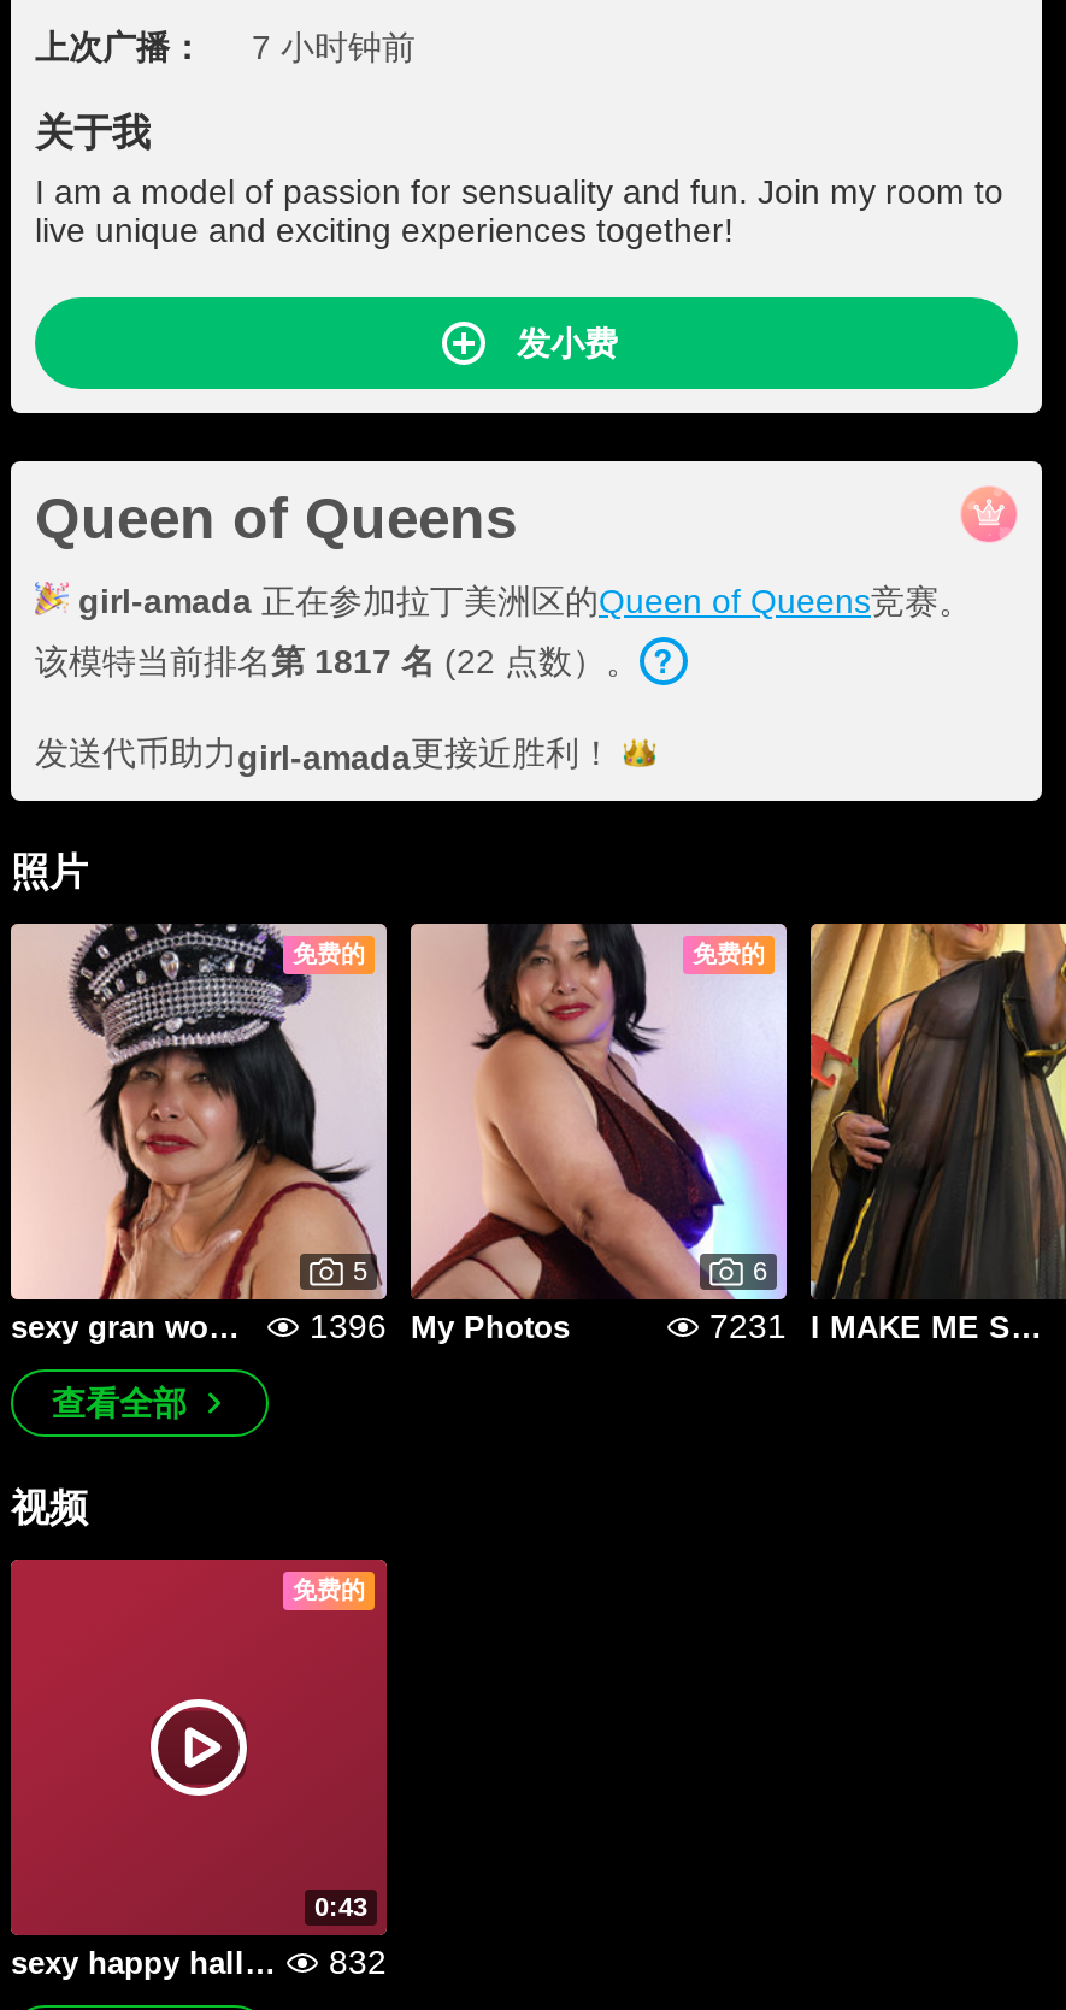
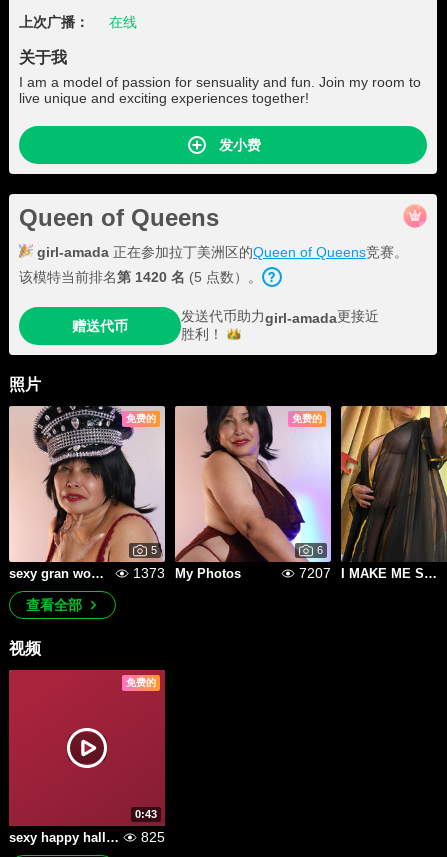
- 7 小时钟前
+ 在线

- 该模特当前排名第1817名(22 点数）。
+ 该模特当前排名第1420名(5 点数）。

- 发送代币助力girl-amada更接近胜利！
+ 赠送代币
+ 发送代币助力girl-amada更接近
+ 胜利！

- 1396
+ 1373

- 7231
+ 7207

- 832
+ 825
